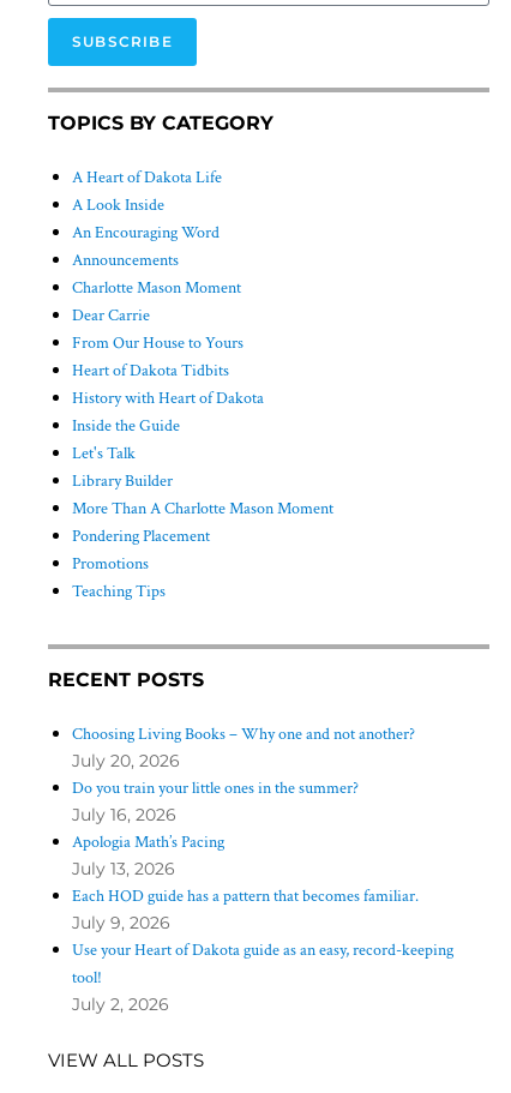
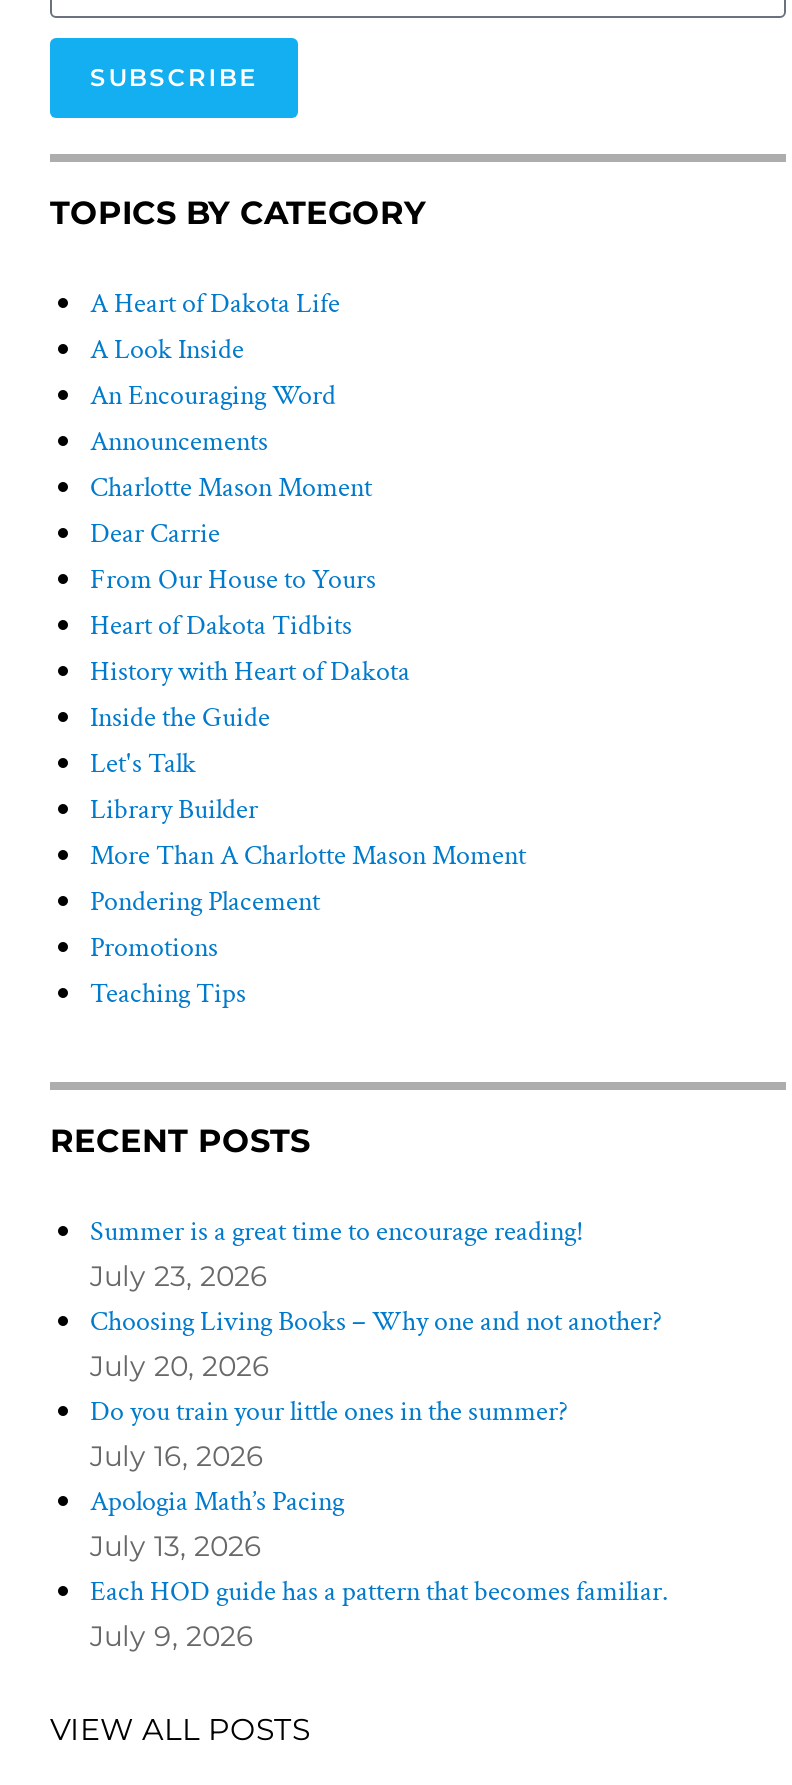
+ Summer is a great time to encourage reading!
+ July 23, 2026

moved down: Choosing Living Books – Why one and not another? | July 20, 2026 | Do you train your little ones in the summer? | July 16, 2026 | Apologia Math’s Pacing | July 13, 2026 | Each HOD guide has a pattern that becomes familiar. | July 9, 2026

- Use your Heart of Dakota guide as an easy, record-keeping
- tool!
- July 2, 2026
